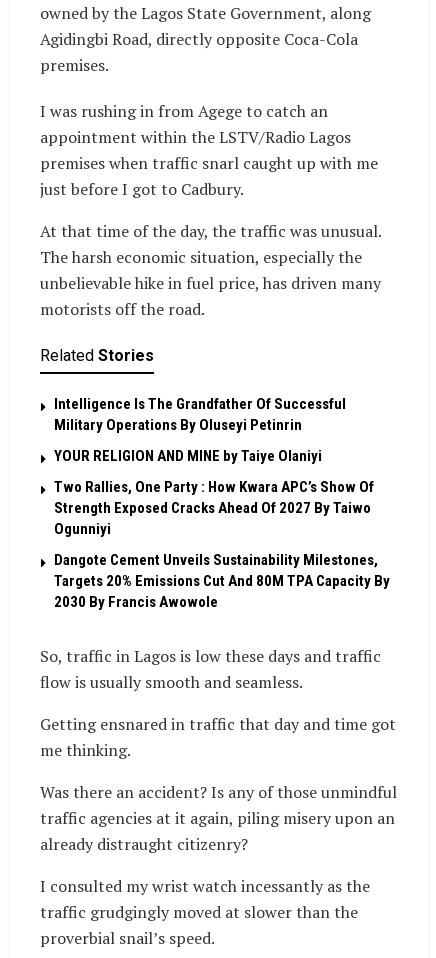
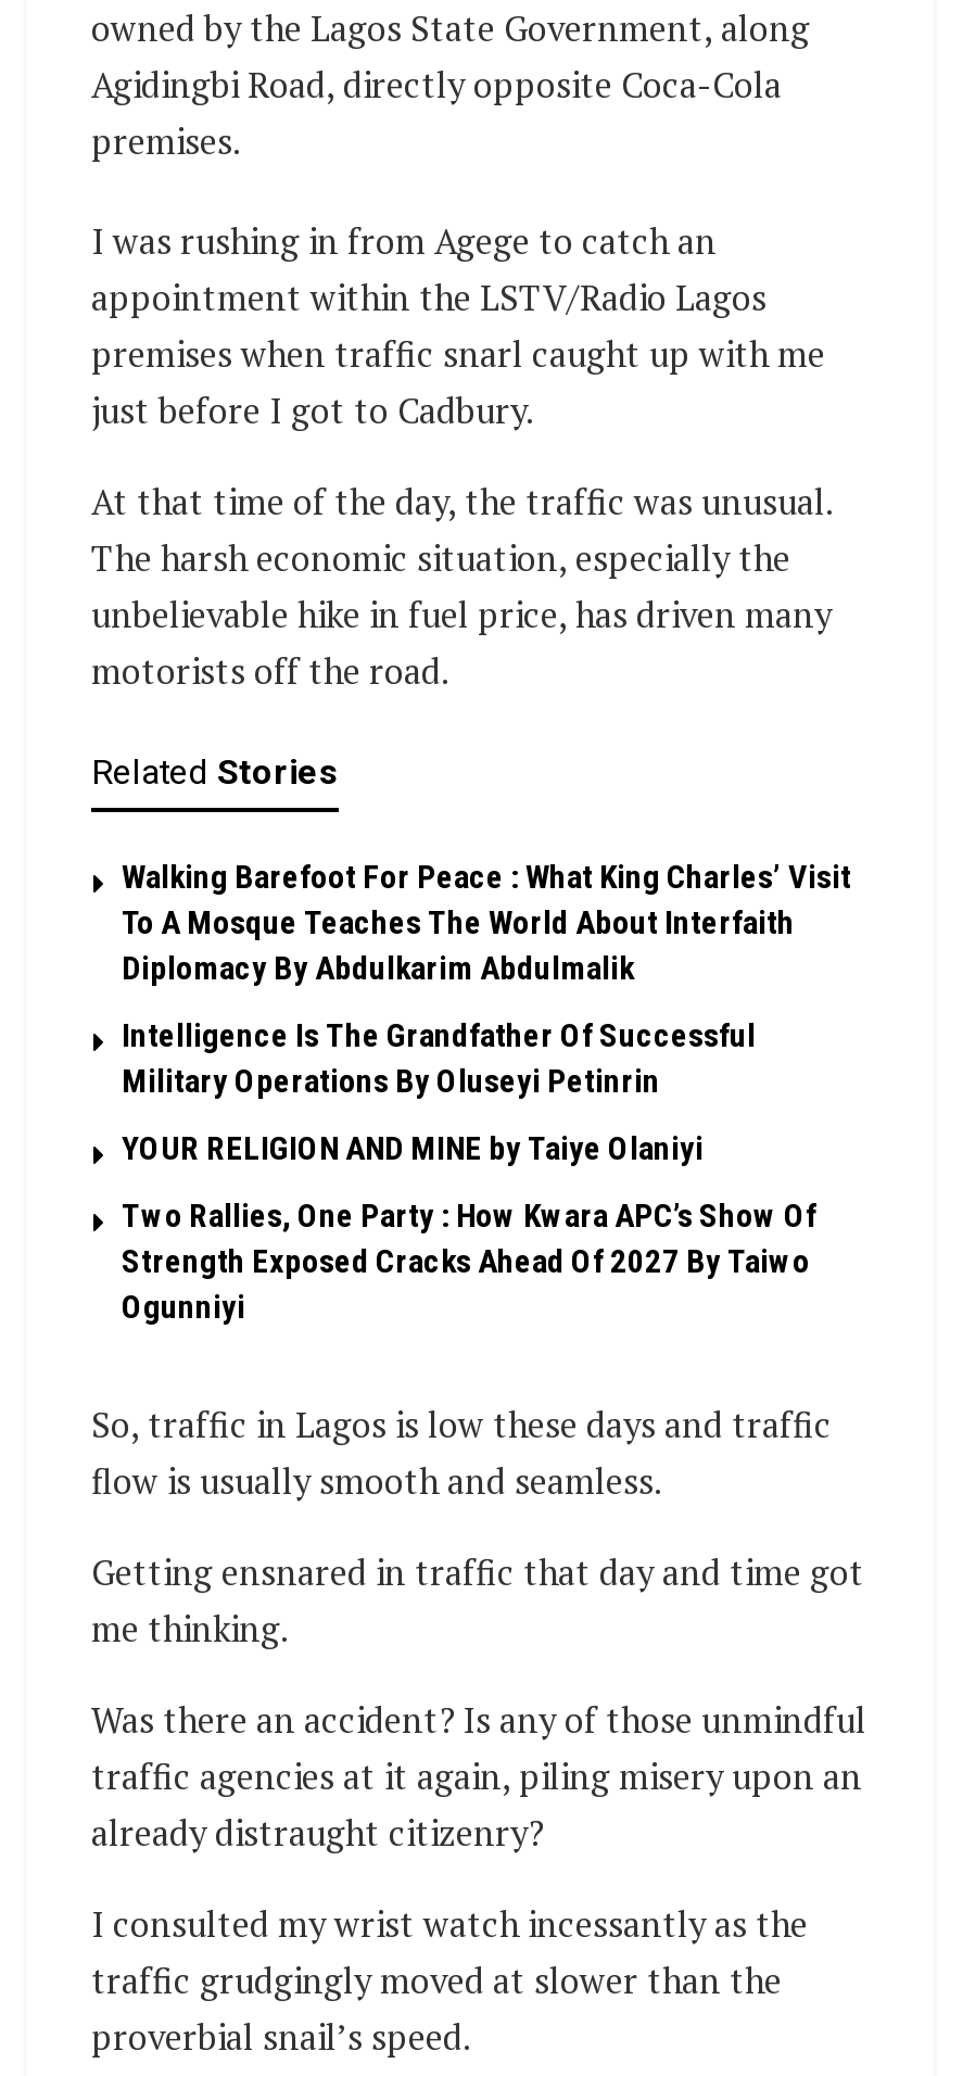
+ Walking Barefoot For Peace : What King Charles’ Visit
+ To A Mosque Teaches The World About Interfaith
+ Diplomacy By Abdulkarim Abdulmalik

moved down: Intelligence Is The Grandfather Of Successful | Military Operations By Oluseyi Petinrin | YOUR RELIGION AND MINE by Taiye Olaniyi | Two Rallies, One Party : How Kwara APC’s Show Of | Strength Exposed Cracks Ahead Of 2027 By Taiwo | Ogunniyi

- Dangote Cement Unveils Sustainability Milestones,
- Targets 20% Emissions Cut And 80M TPA Capacity By
- 2030 By Francis Awowole
